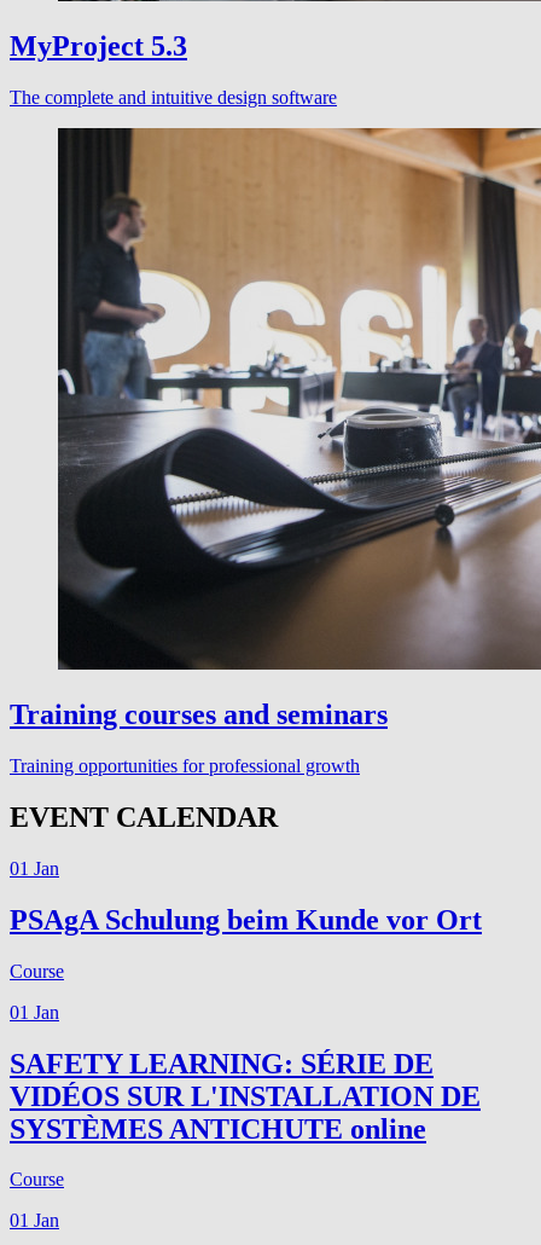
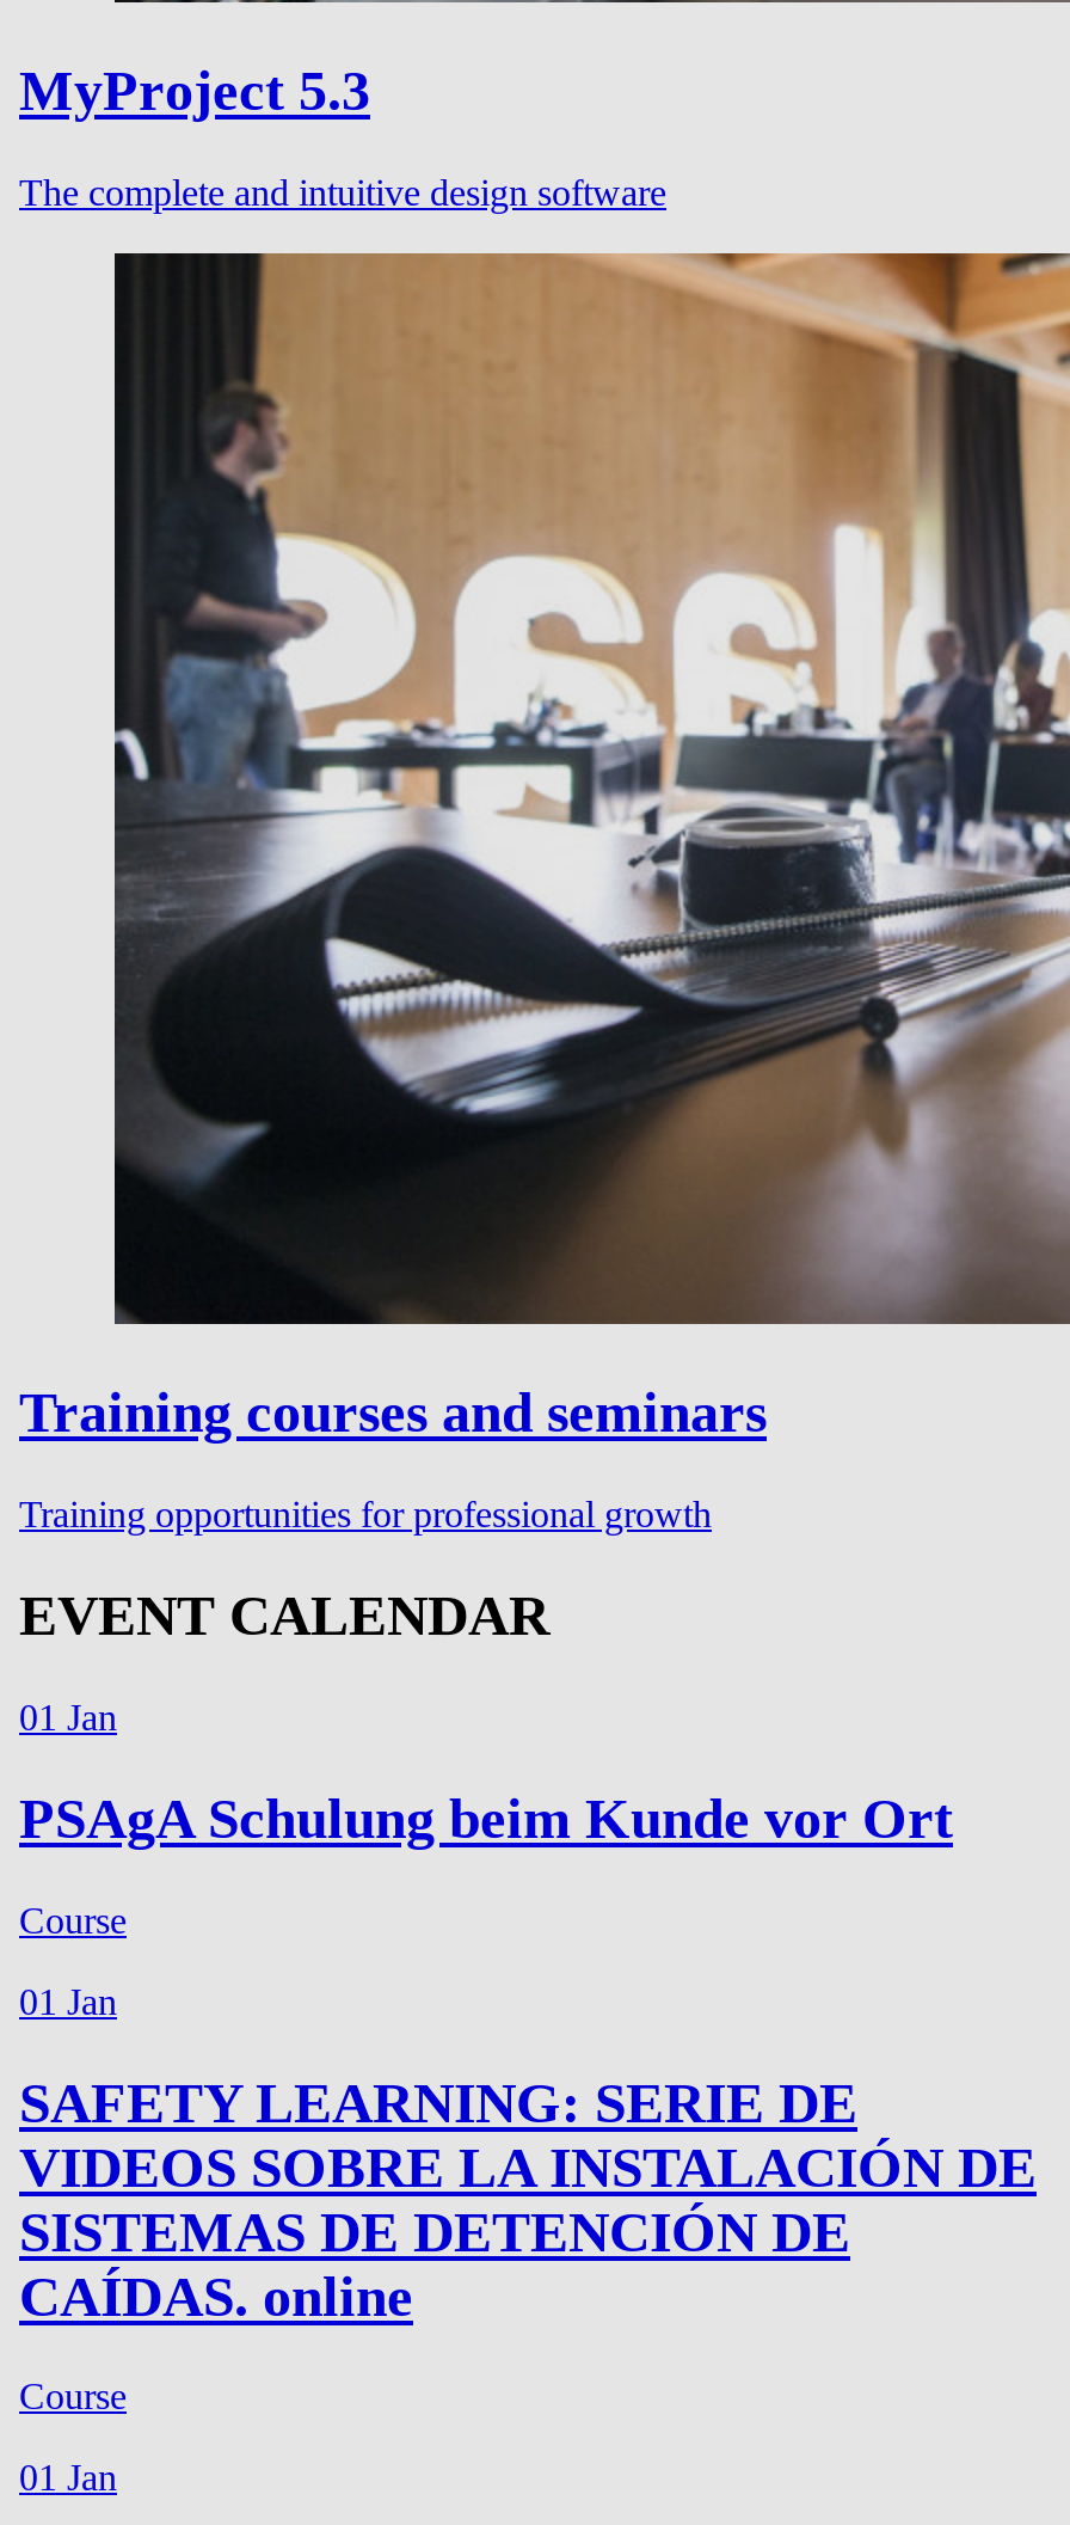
- SAFETY LEARNING: SÉRIE DE
- VIDÉOS SUR L'INSTALLATION DE
- SYSTÈMES ANTICHUTE online
+ SAFETY LEARNING: SERIE DE
+ VIDEOS SOBRE LA INSTALACIÓN DE
+ SISTEMAS DE DETENCIÓN DE
+ CAÍDAS. online
